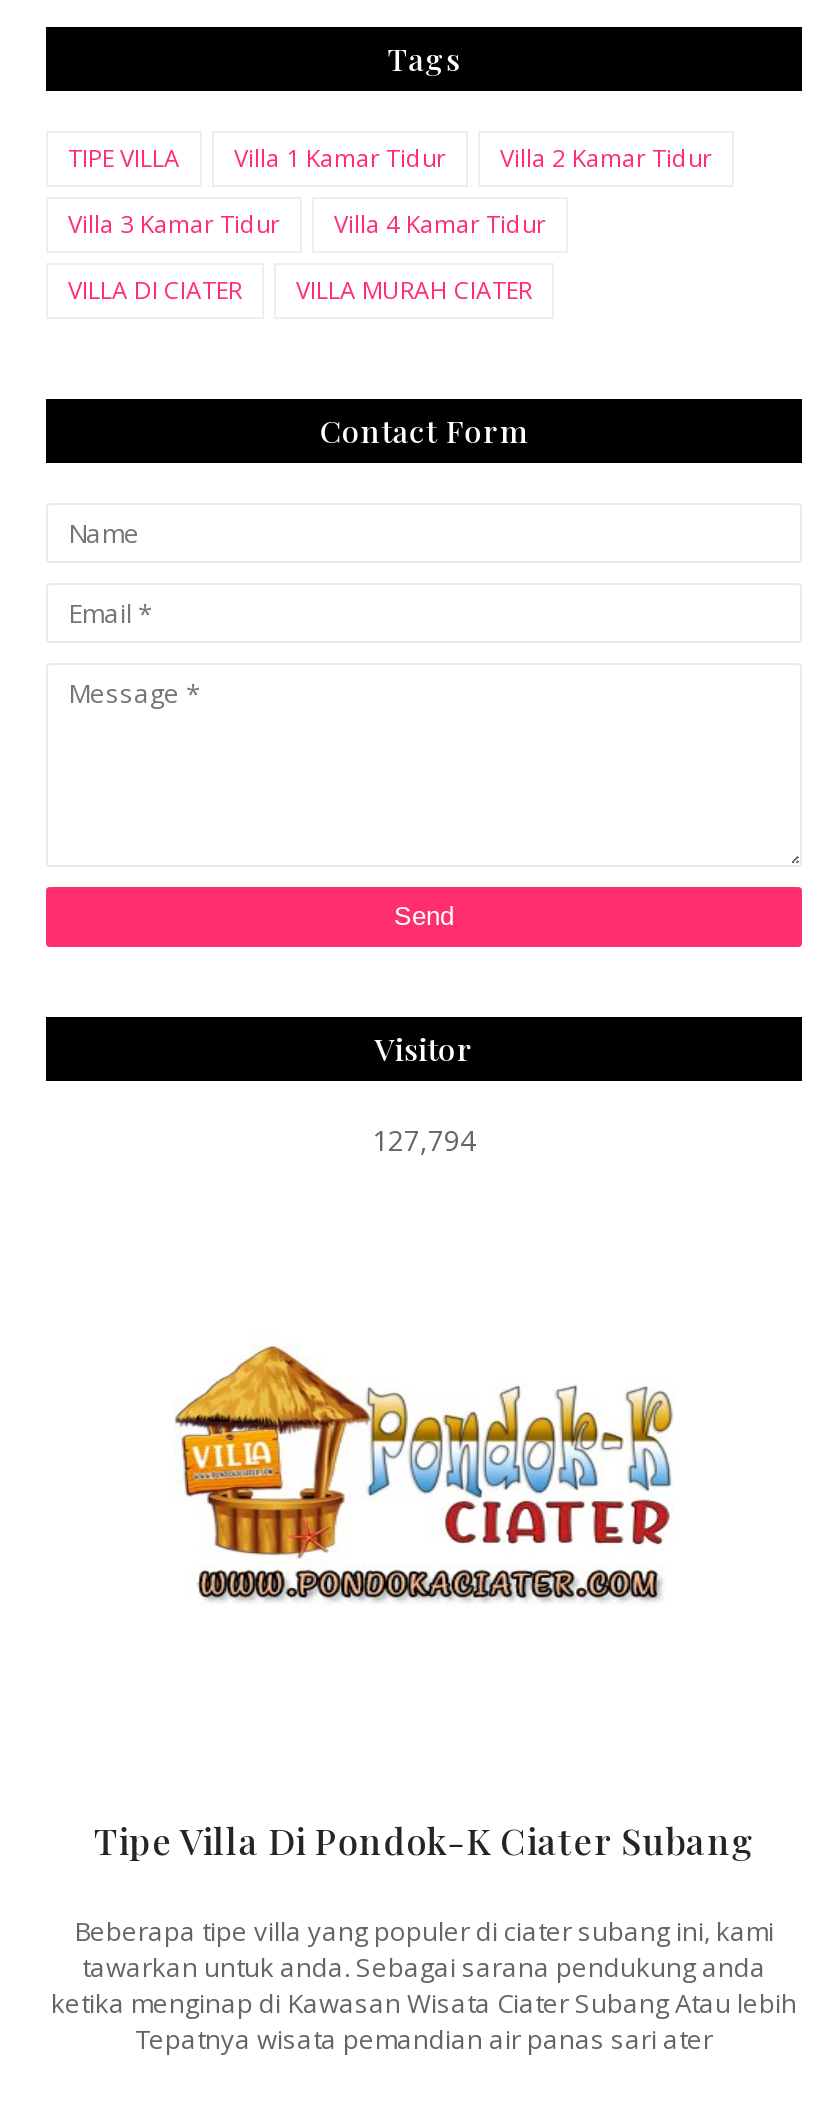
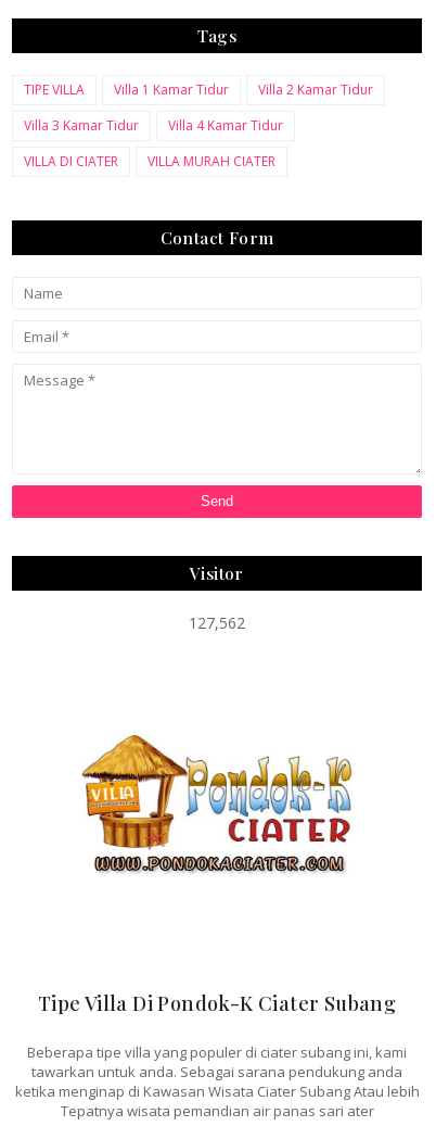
- 127,794
+ 127,562
